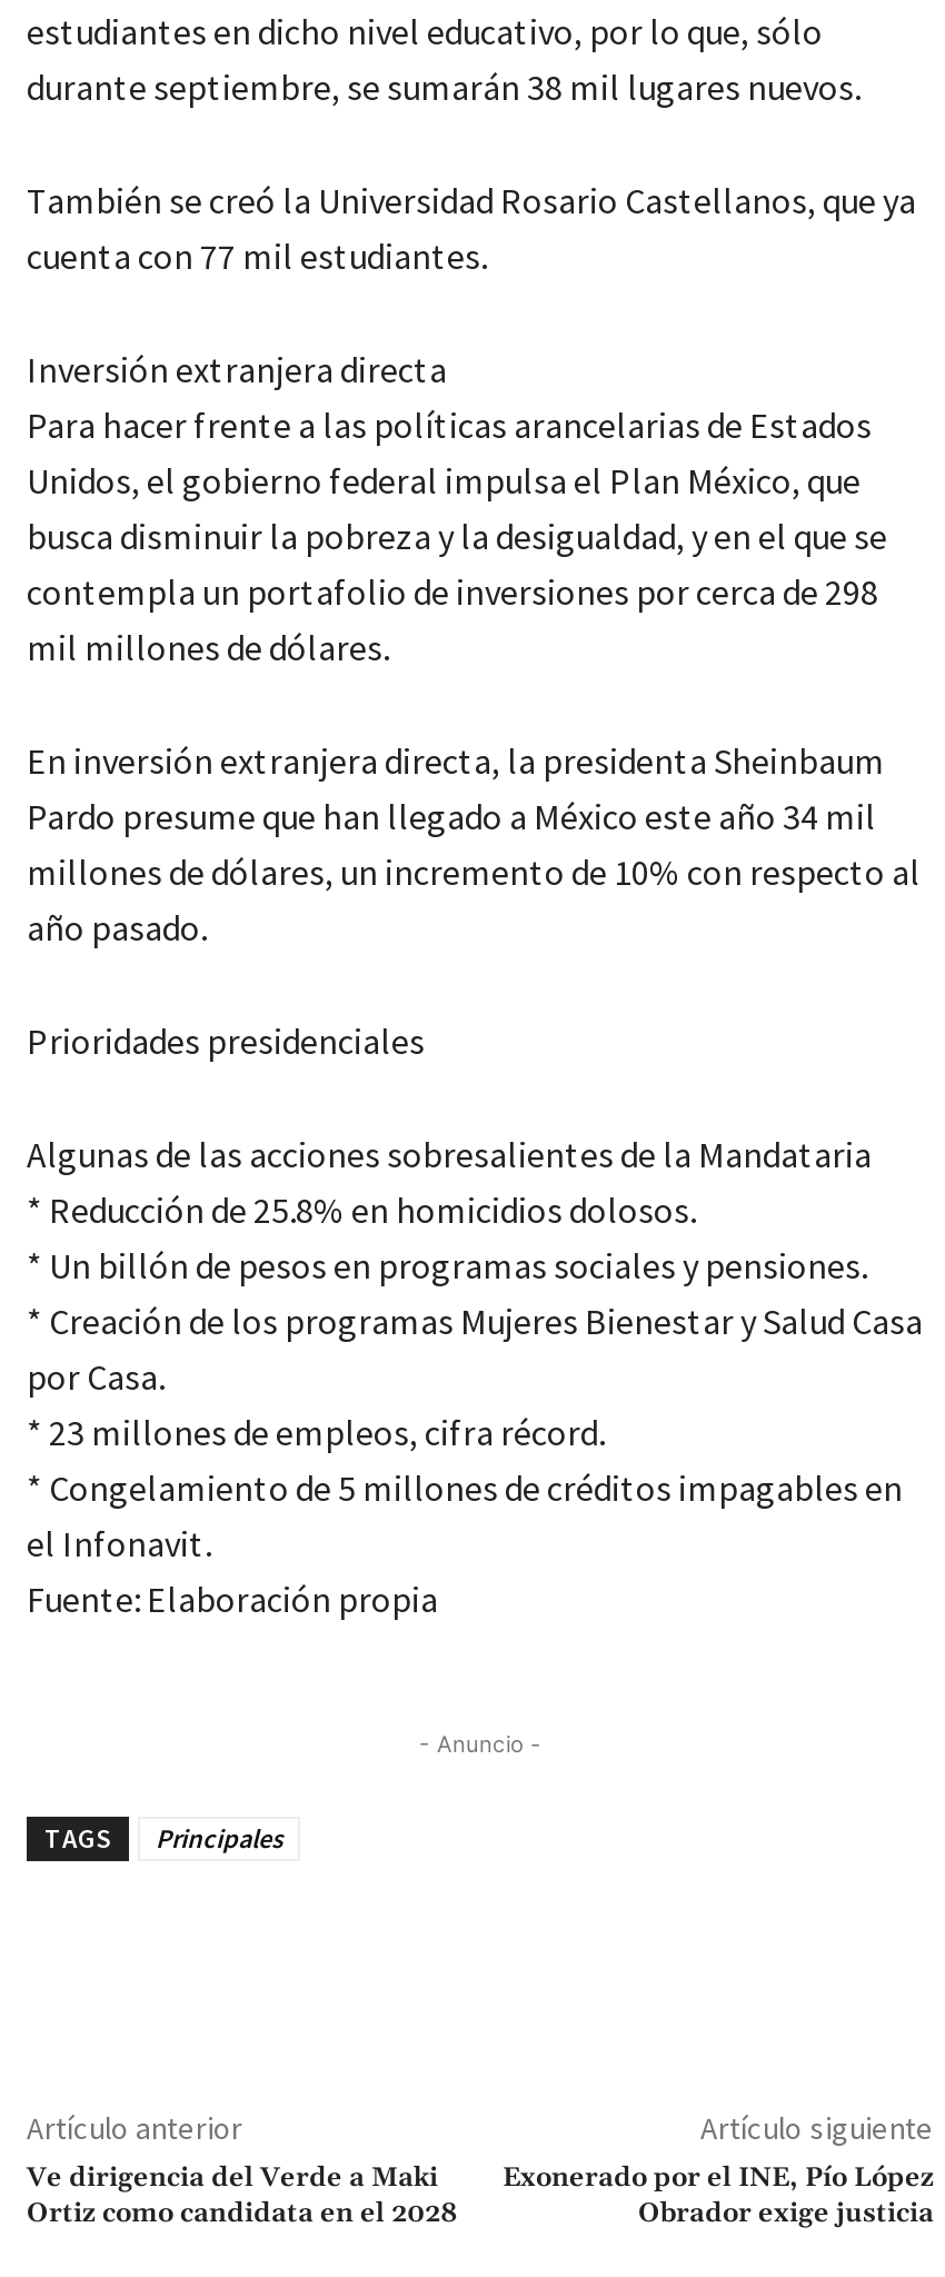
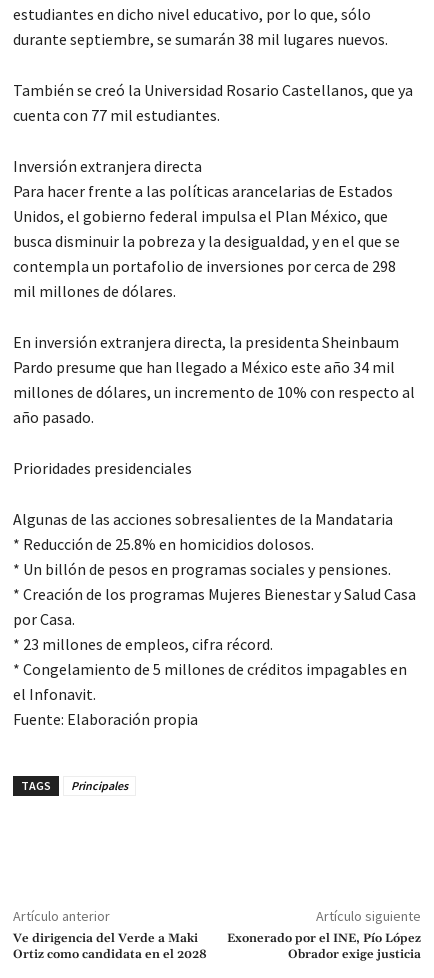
- - Anuncio -
